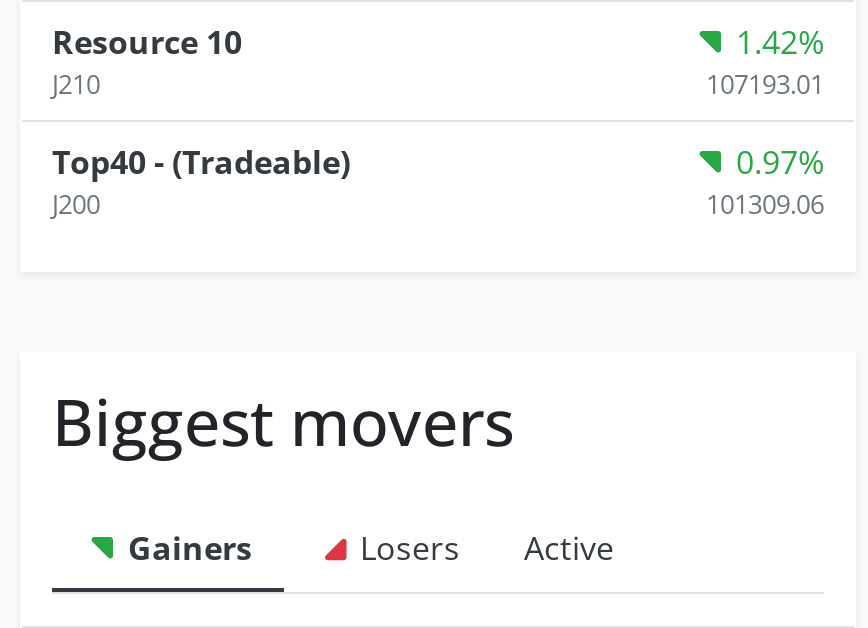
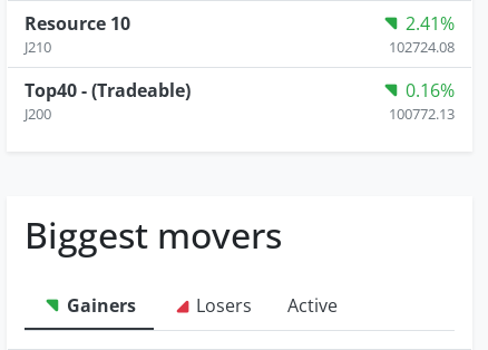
- 1.42%
+ 2.41%

- 107193.01
+ 102724.08

- 0.97%
+ 0.16%

- 101309.06
+ 100772.13
